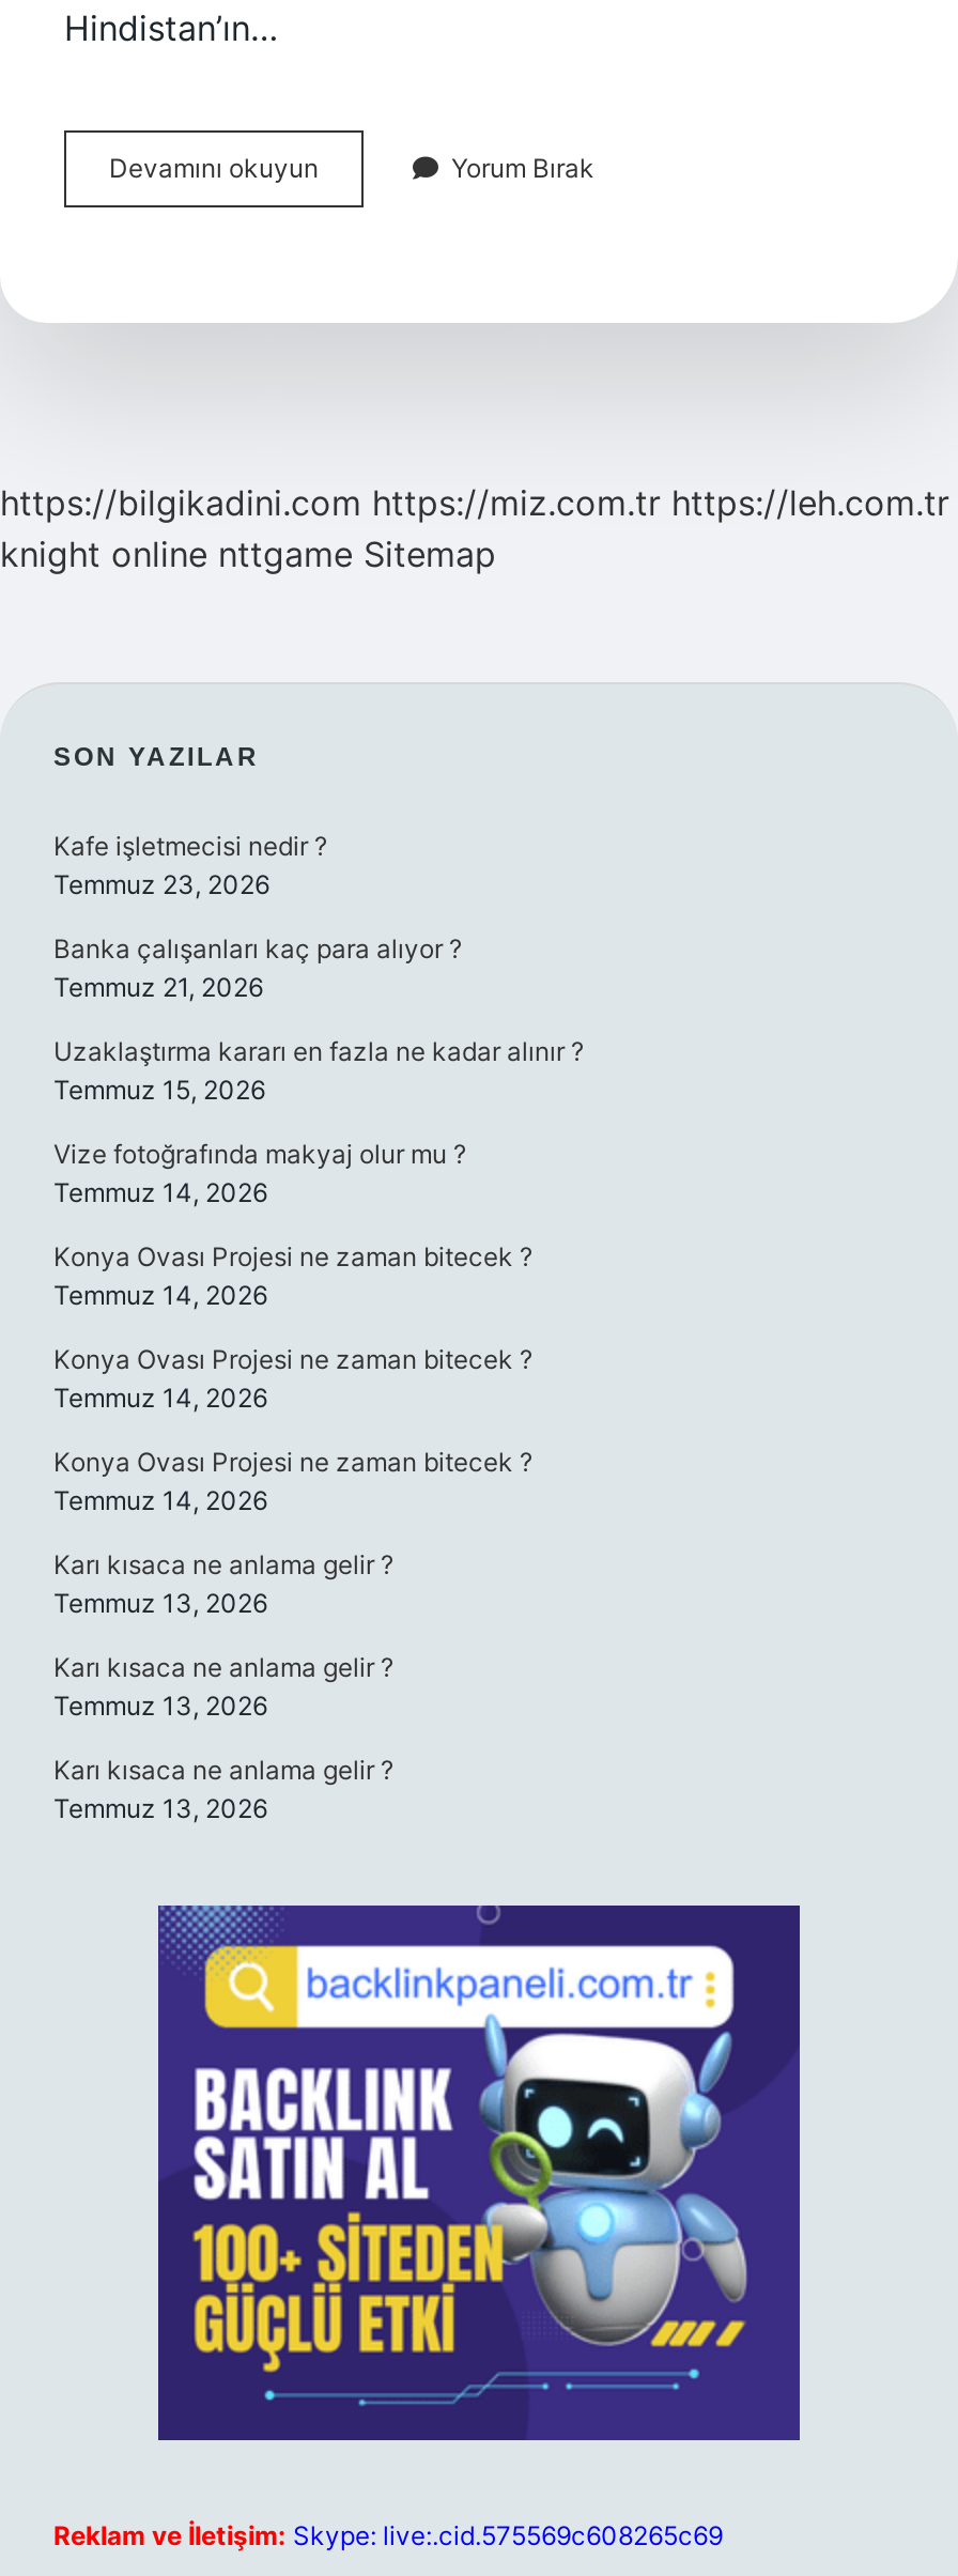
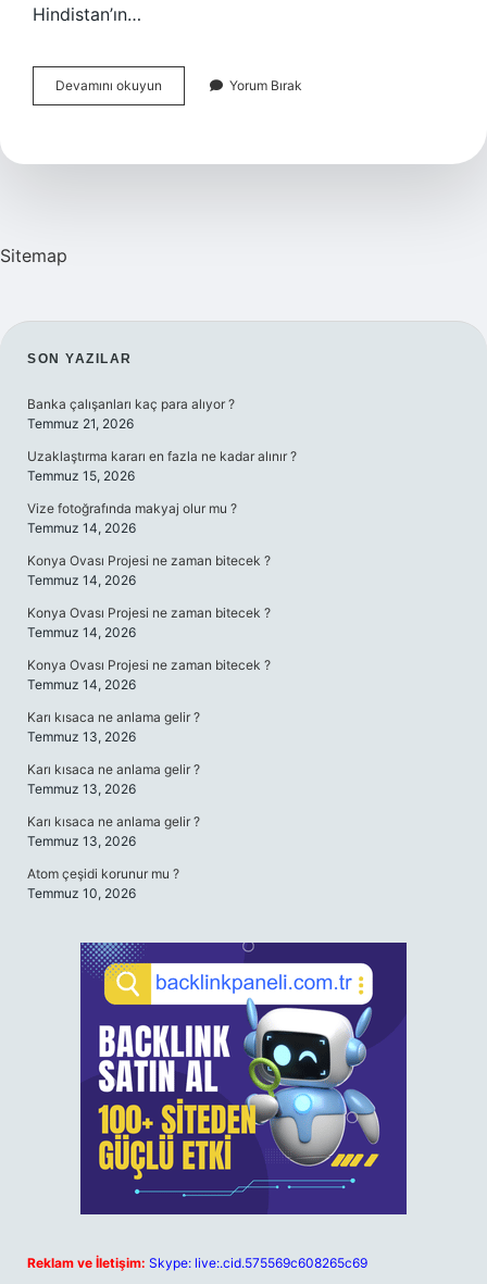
- https://bilgikadini.com https://miz.com.tr https://leh.com.tr
- knight online nttgame Sitemap
+ Sitemap

- Kafe işletmecisi nedir ?
- Temmuz 23, 2026

moved up: Banka çalışanları kaç para alıyor ? | Temmuz 21, 2026 | Uzaklaştırma kararı en fazla ne kadar alınır ? | ... | Karı kısaca ne anlama gelir ? | Temmuz 13, 2026

+ Atom çeşidi korunur mu ?
+ Temmuz 10, 2026
